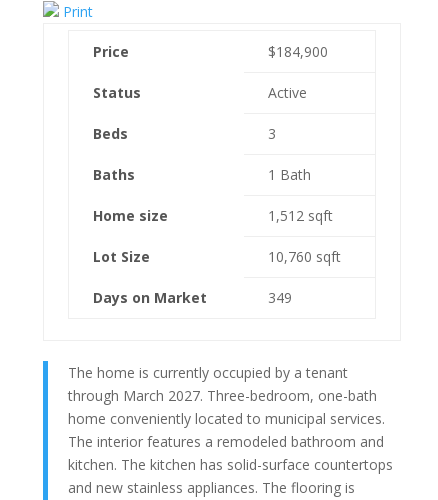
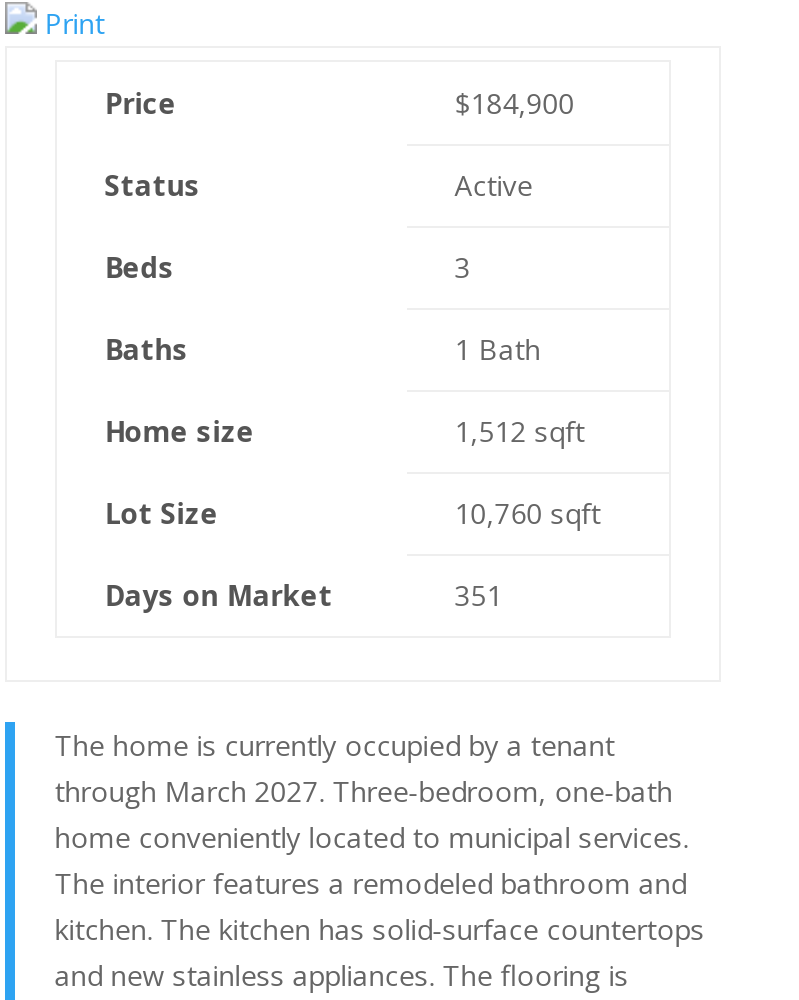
- 349
+ 351
